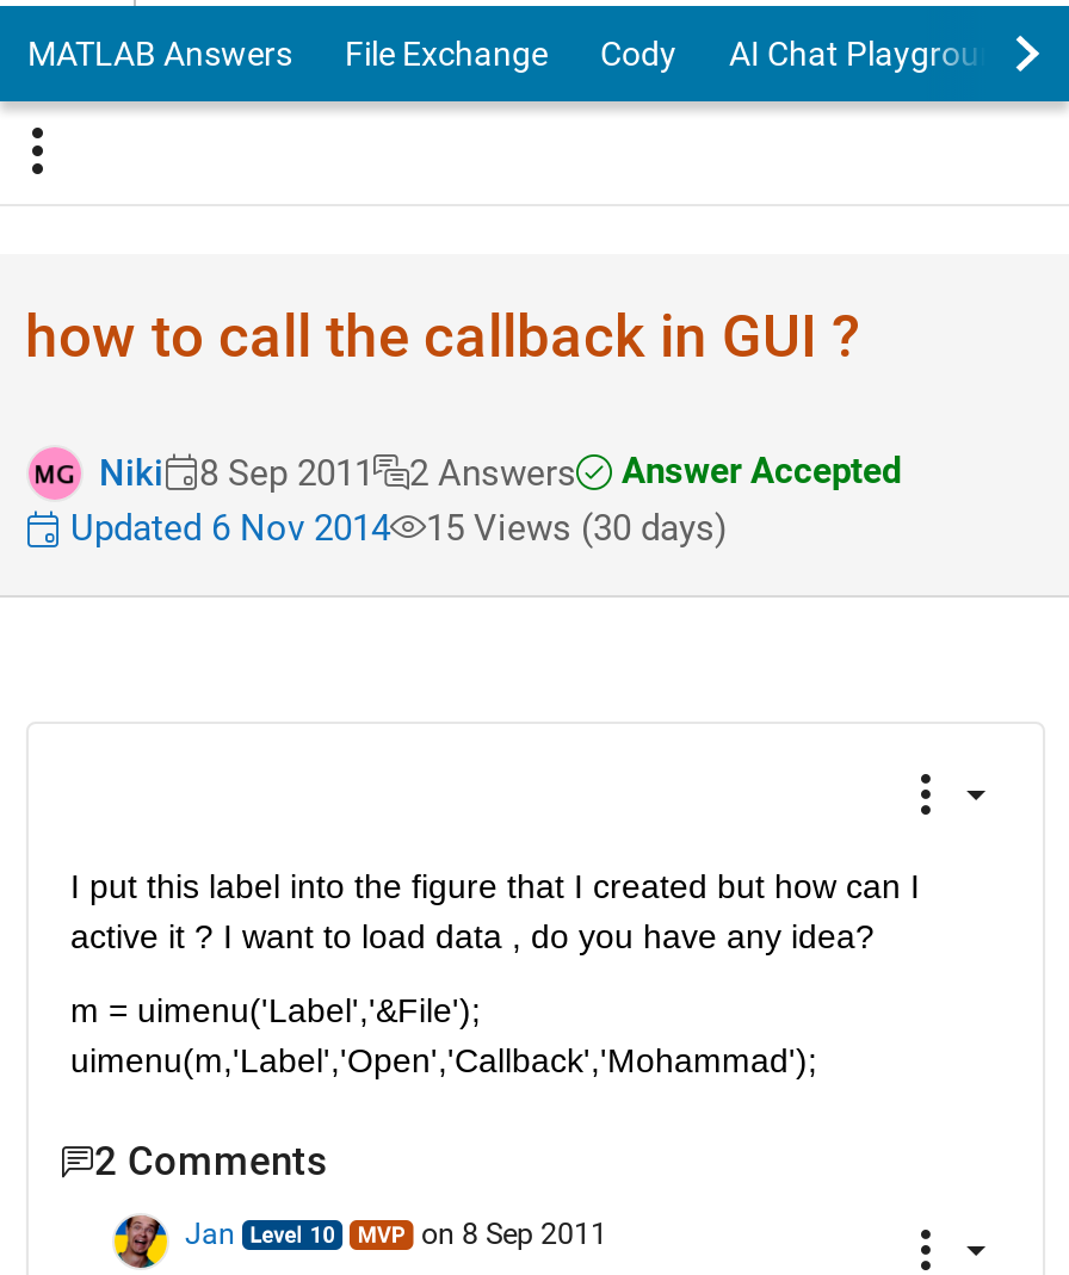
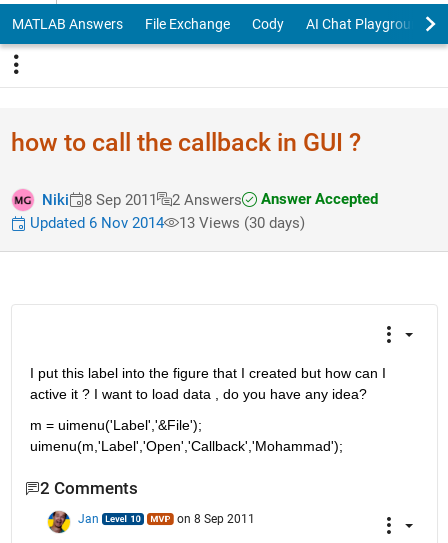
- Updated 6 Nov 2014 15 Views (30 days)
+ Updated 6 Nov 2014 13 Views (30 days)
